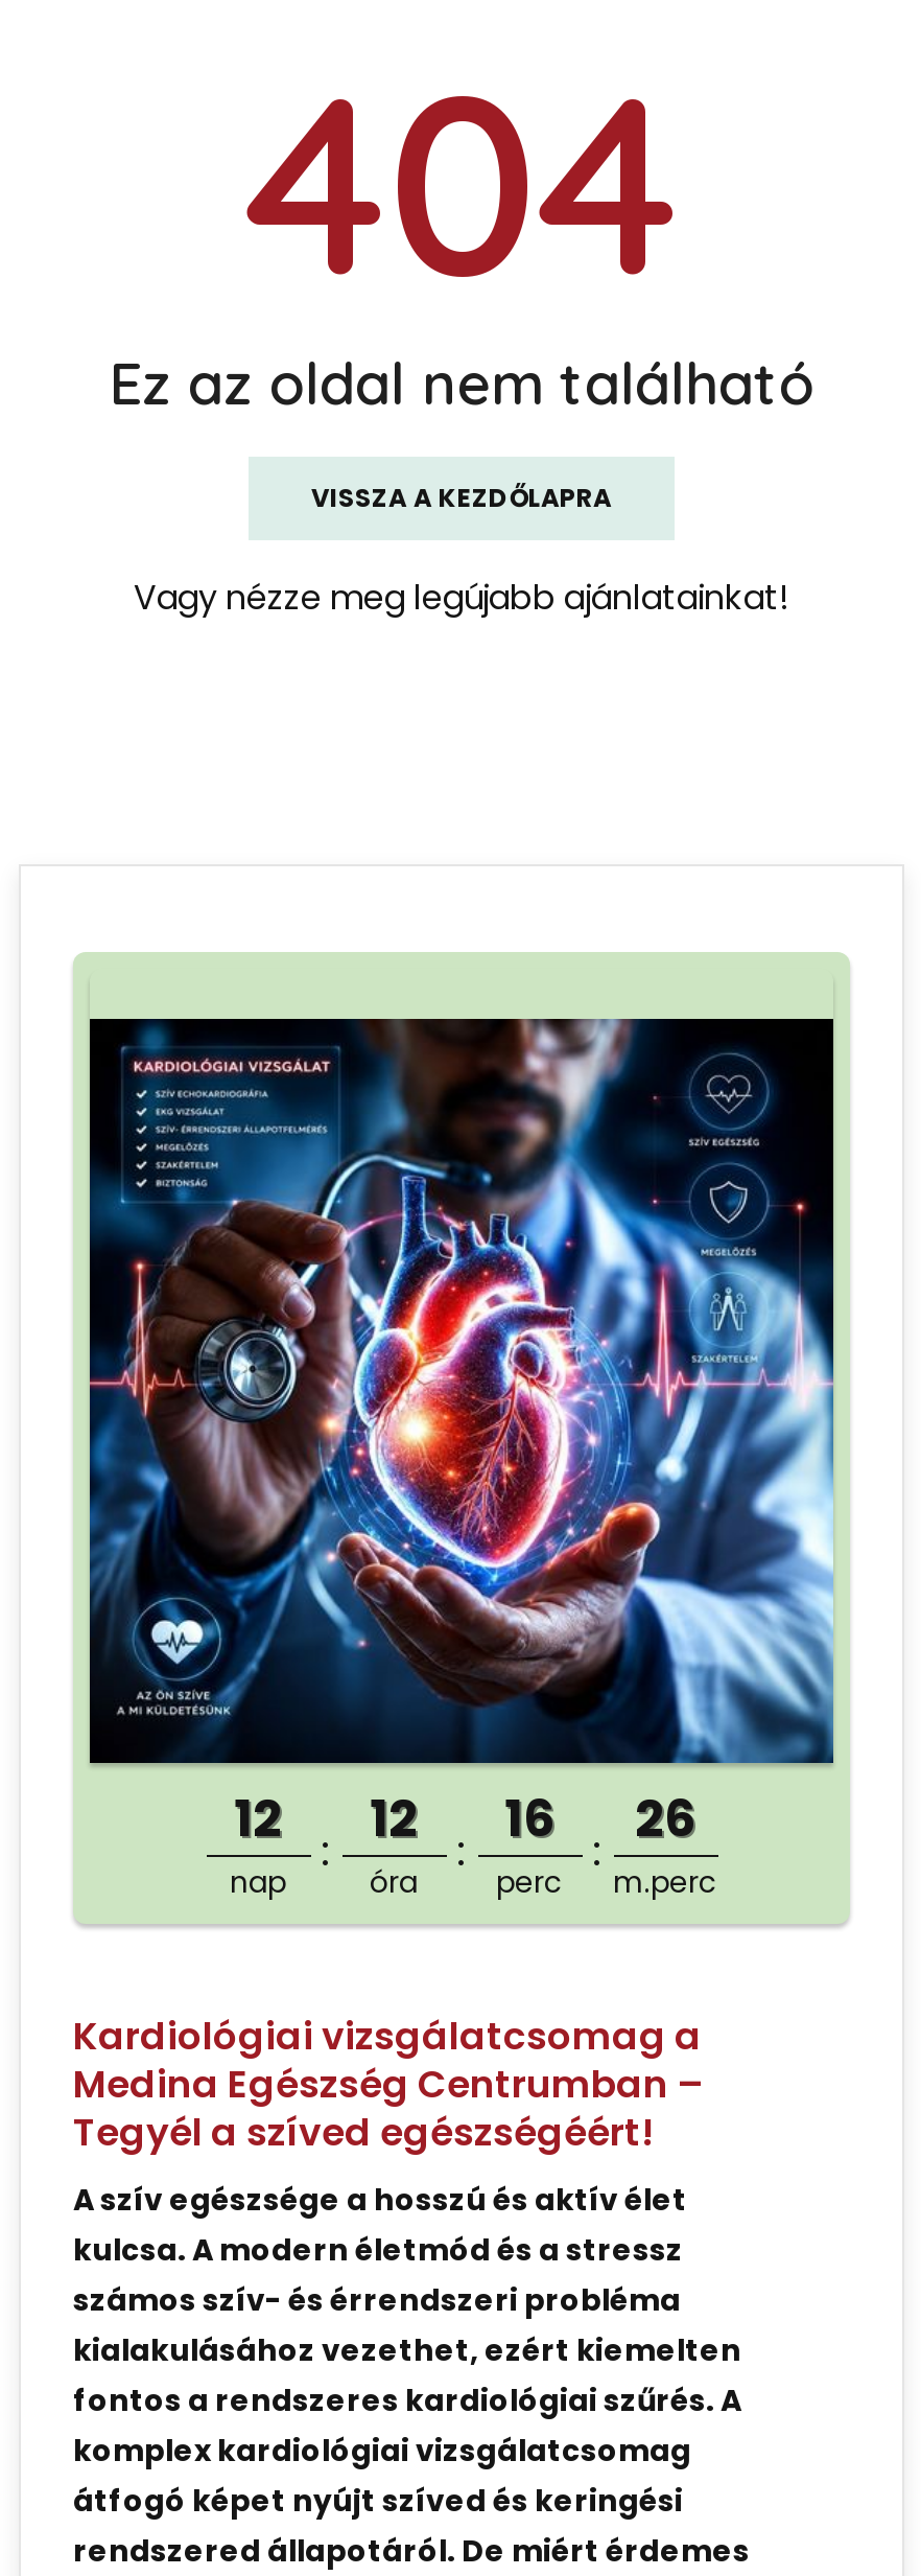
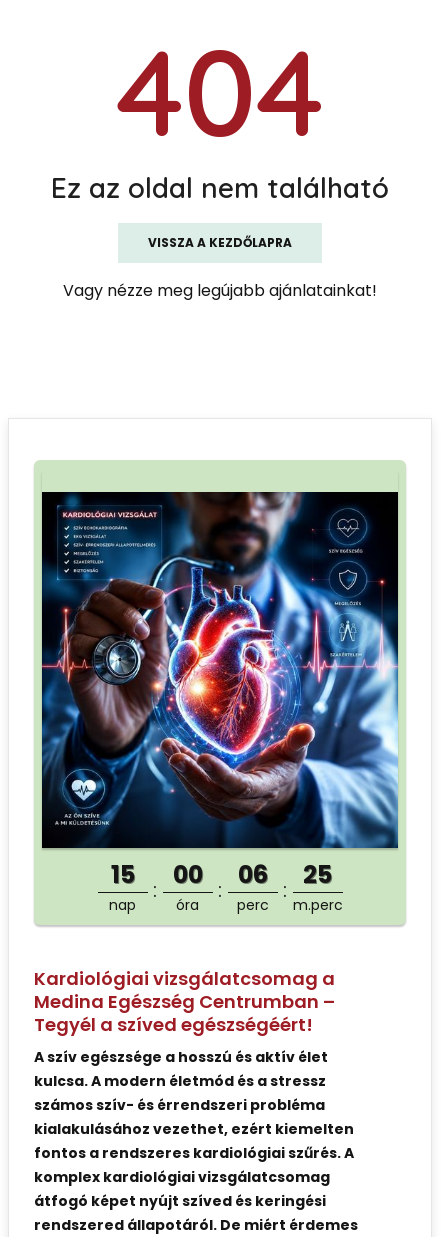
- 12
+ 15

- 12
+ 00

- 16
+ 06
